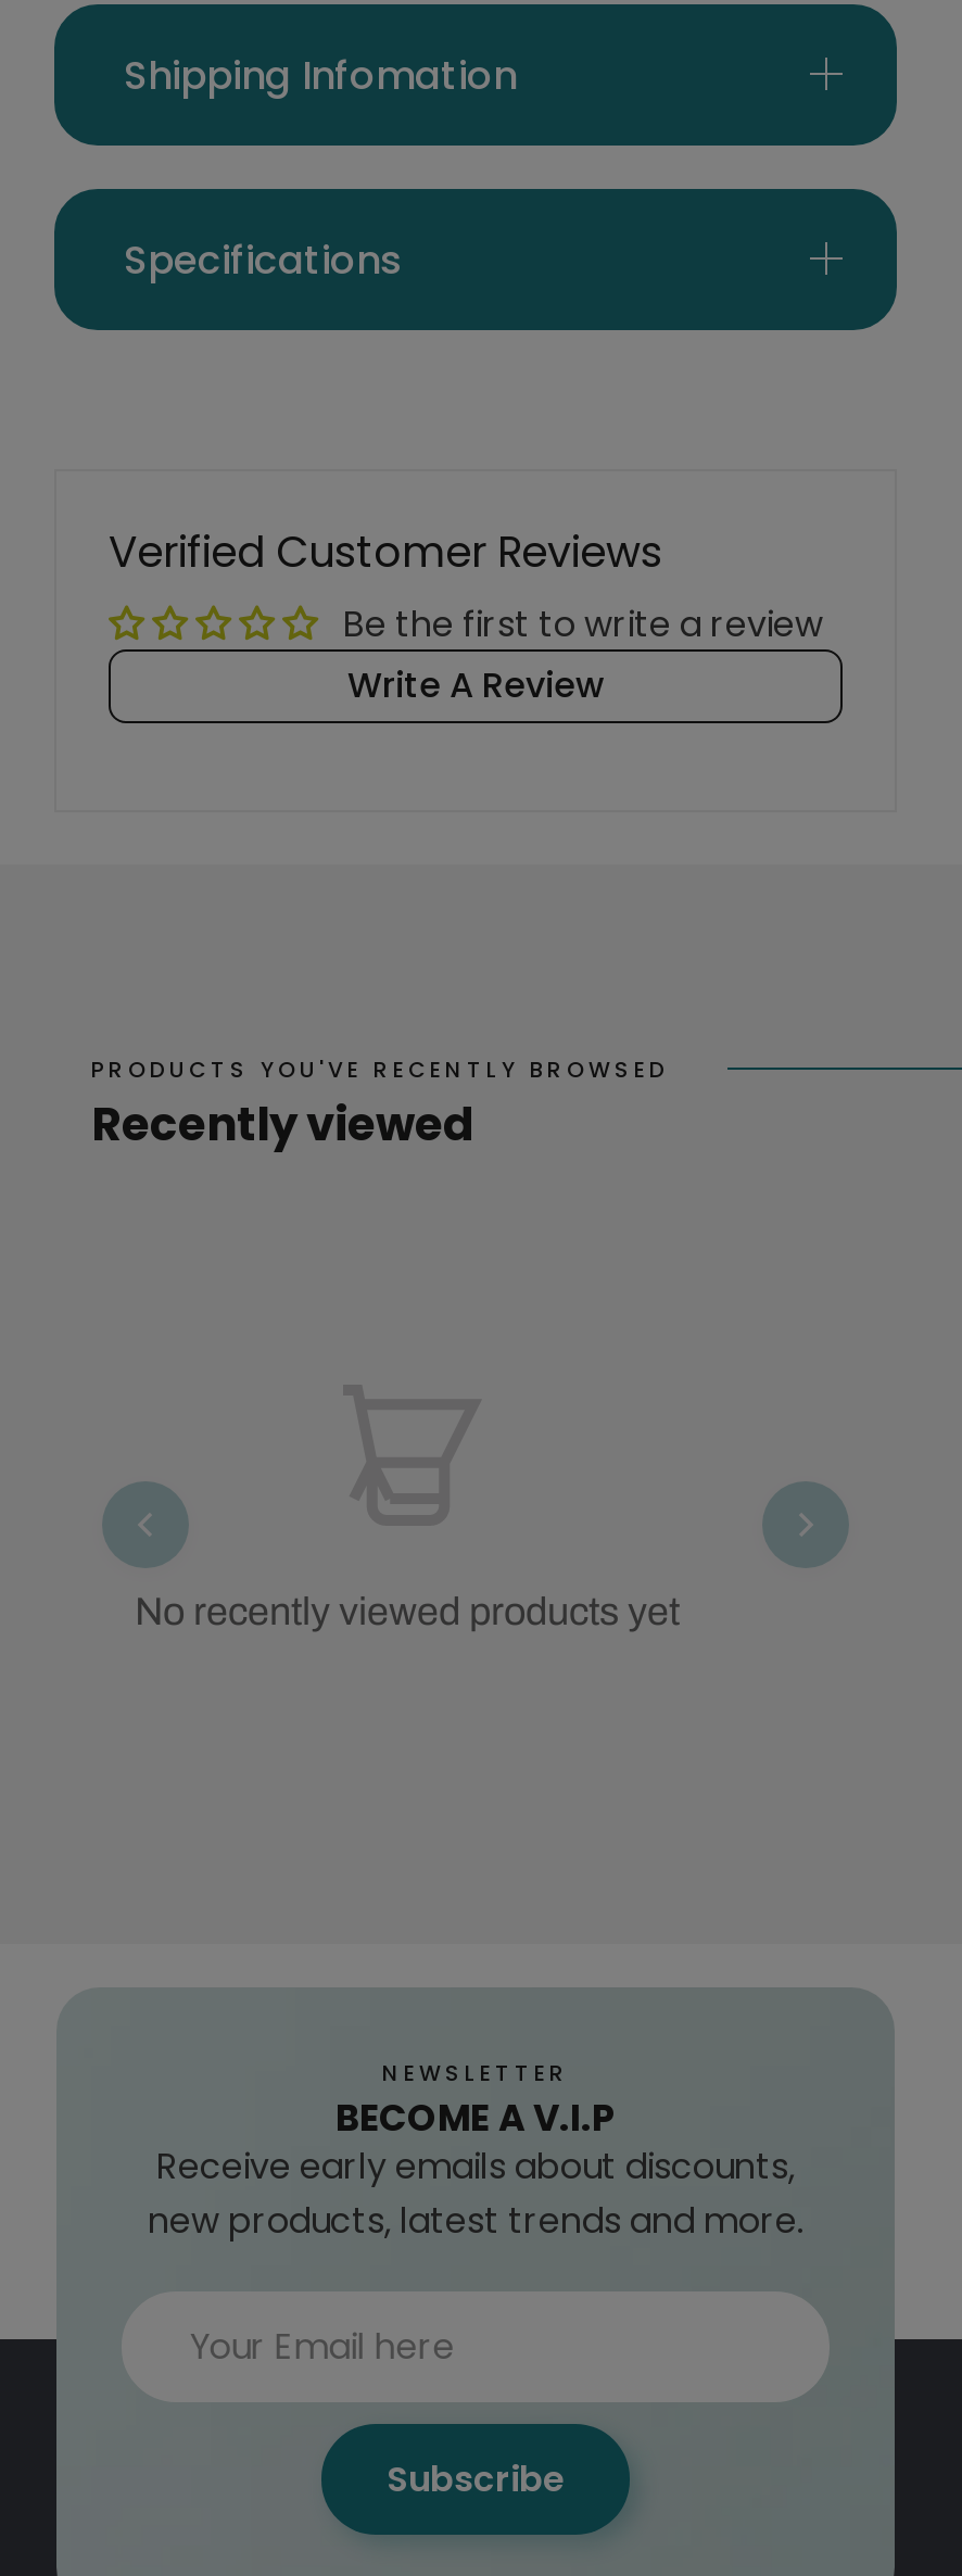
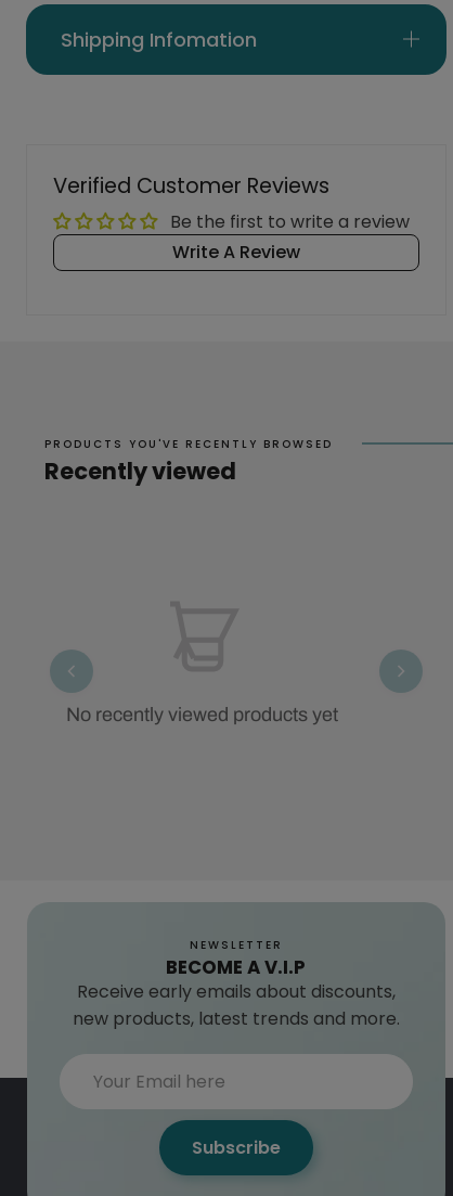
- Specifications
